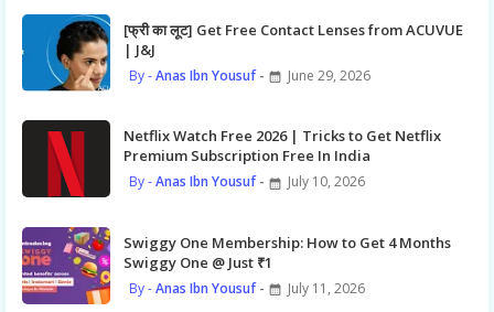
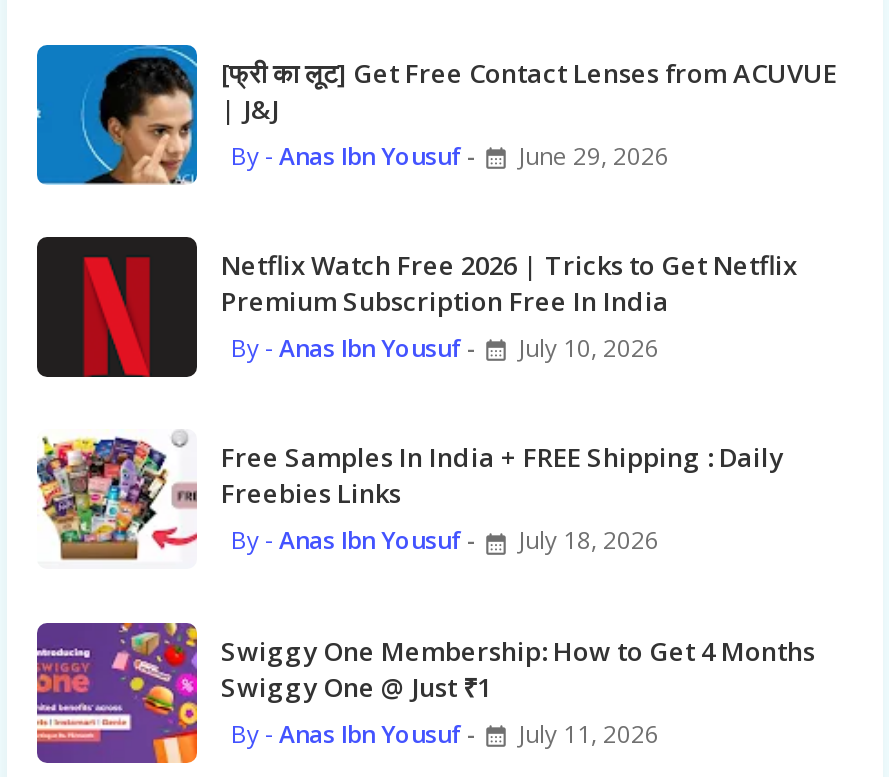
+ [image]
+ Free Samples In India + FREE Shipping : Daily
+ Freebies Links
+ Anas Ibn Yousuf
+ July 18, 2026
